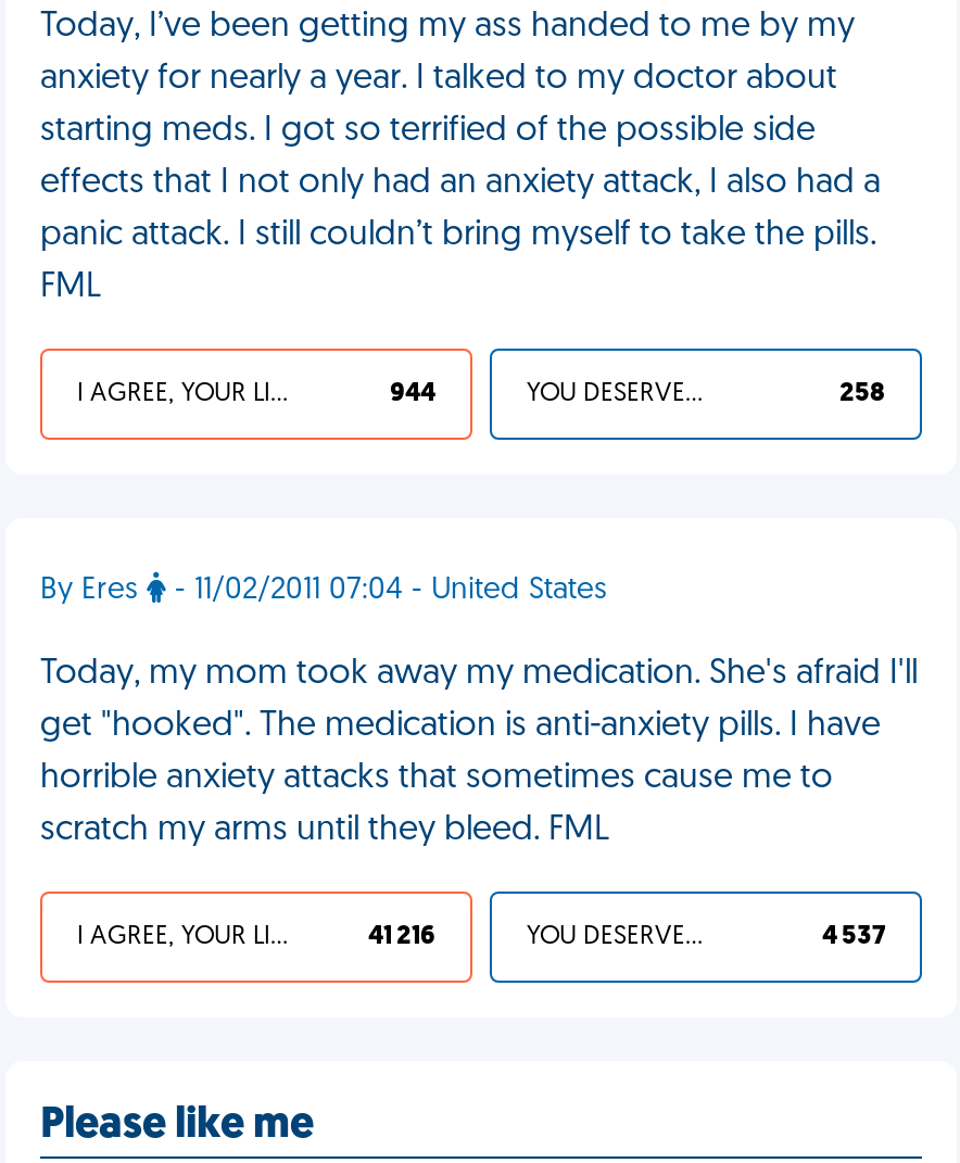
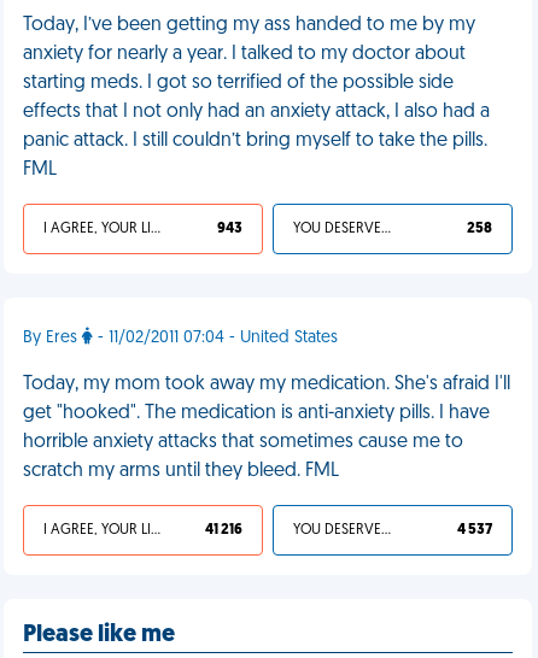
- 944
+ 943
